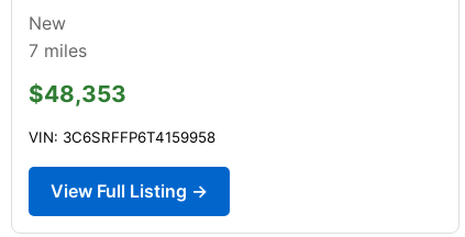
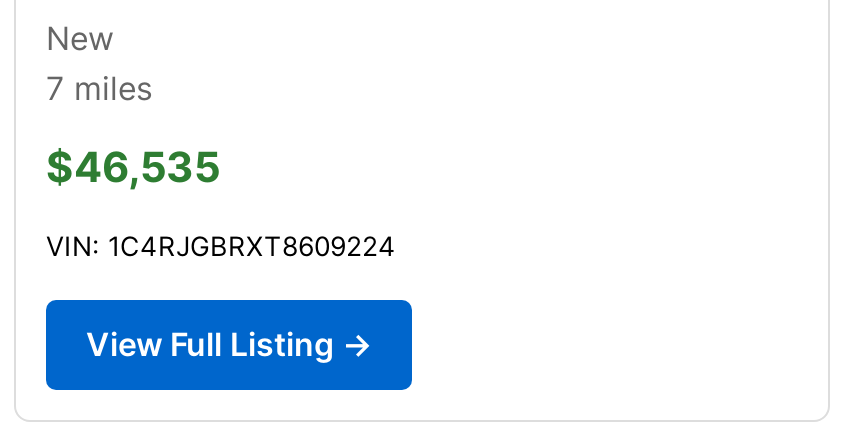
- $48,353
+ $46,535

- VIN: 3C6SRFFP6T4159958
+ VIN: 1C4RJGBRXT8609224
